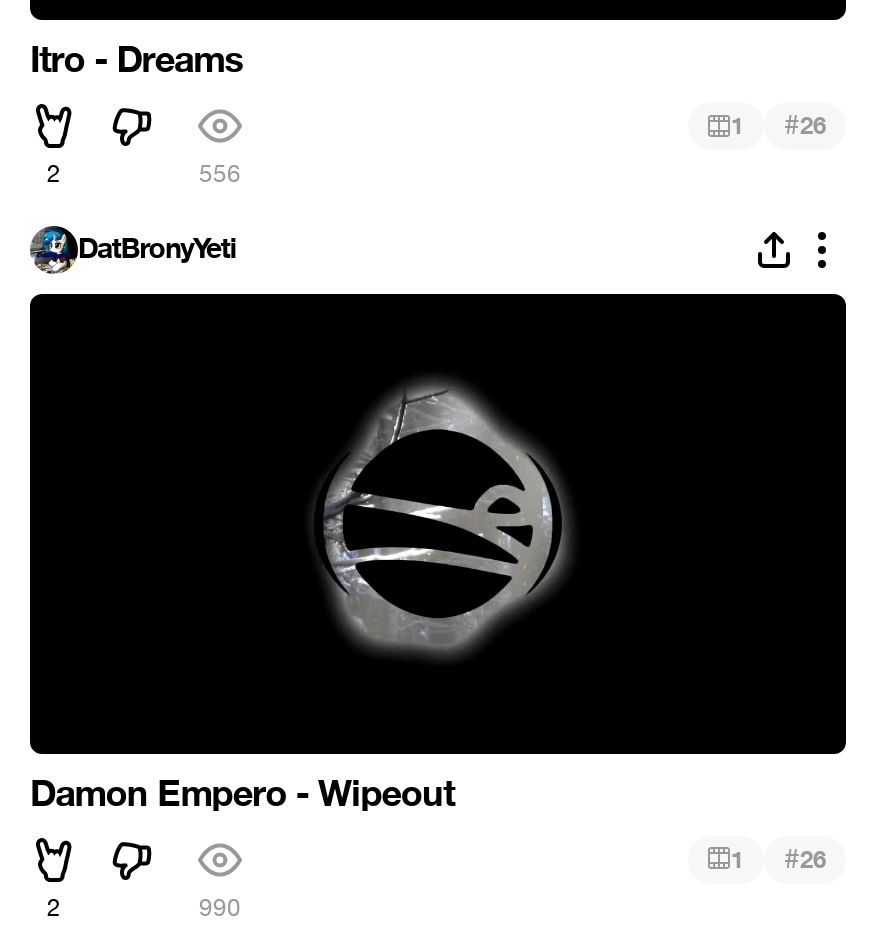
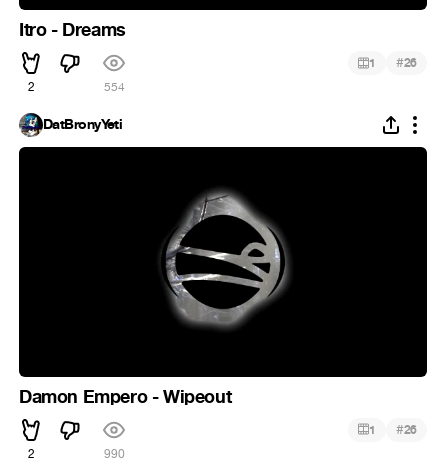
- 556
+ 554
